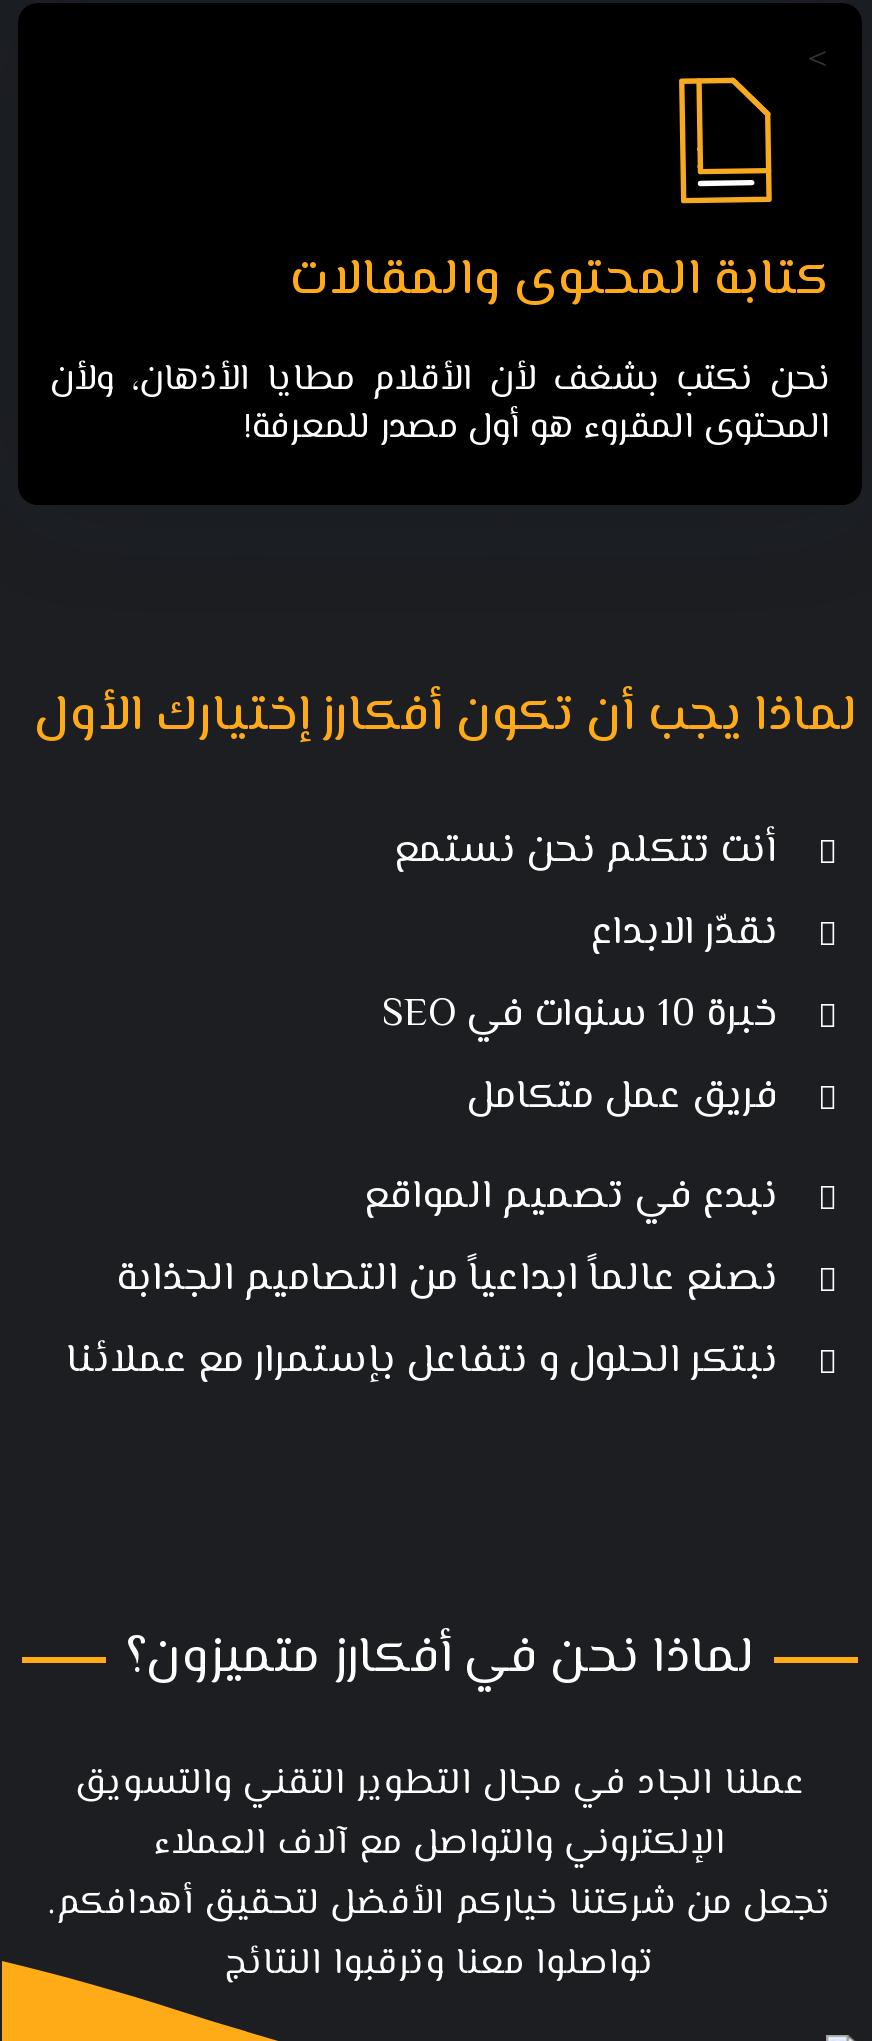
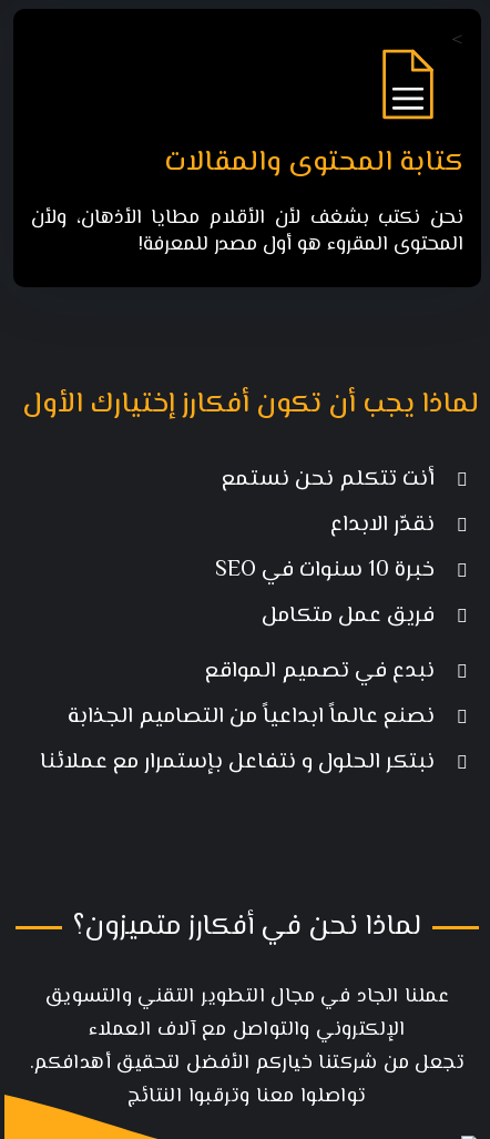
- [image]
+ [image]
